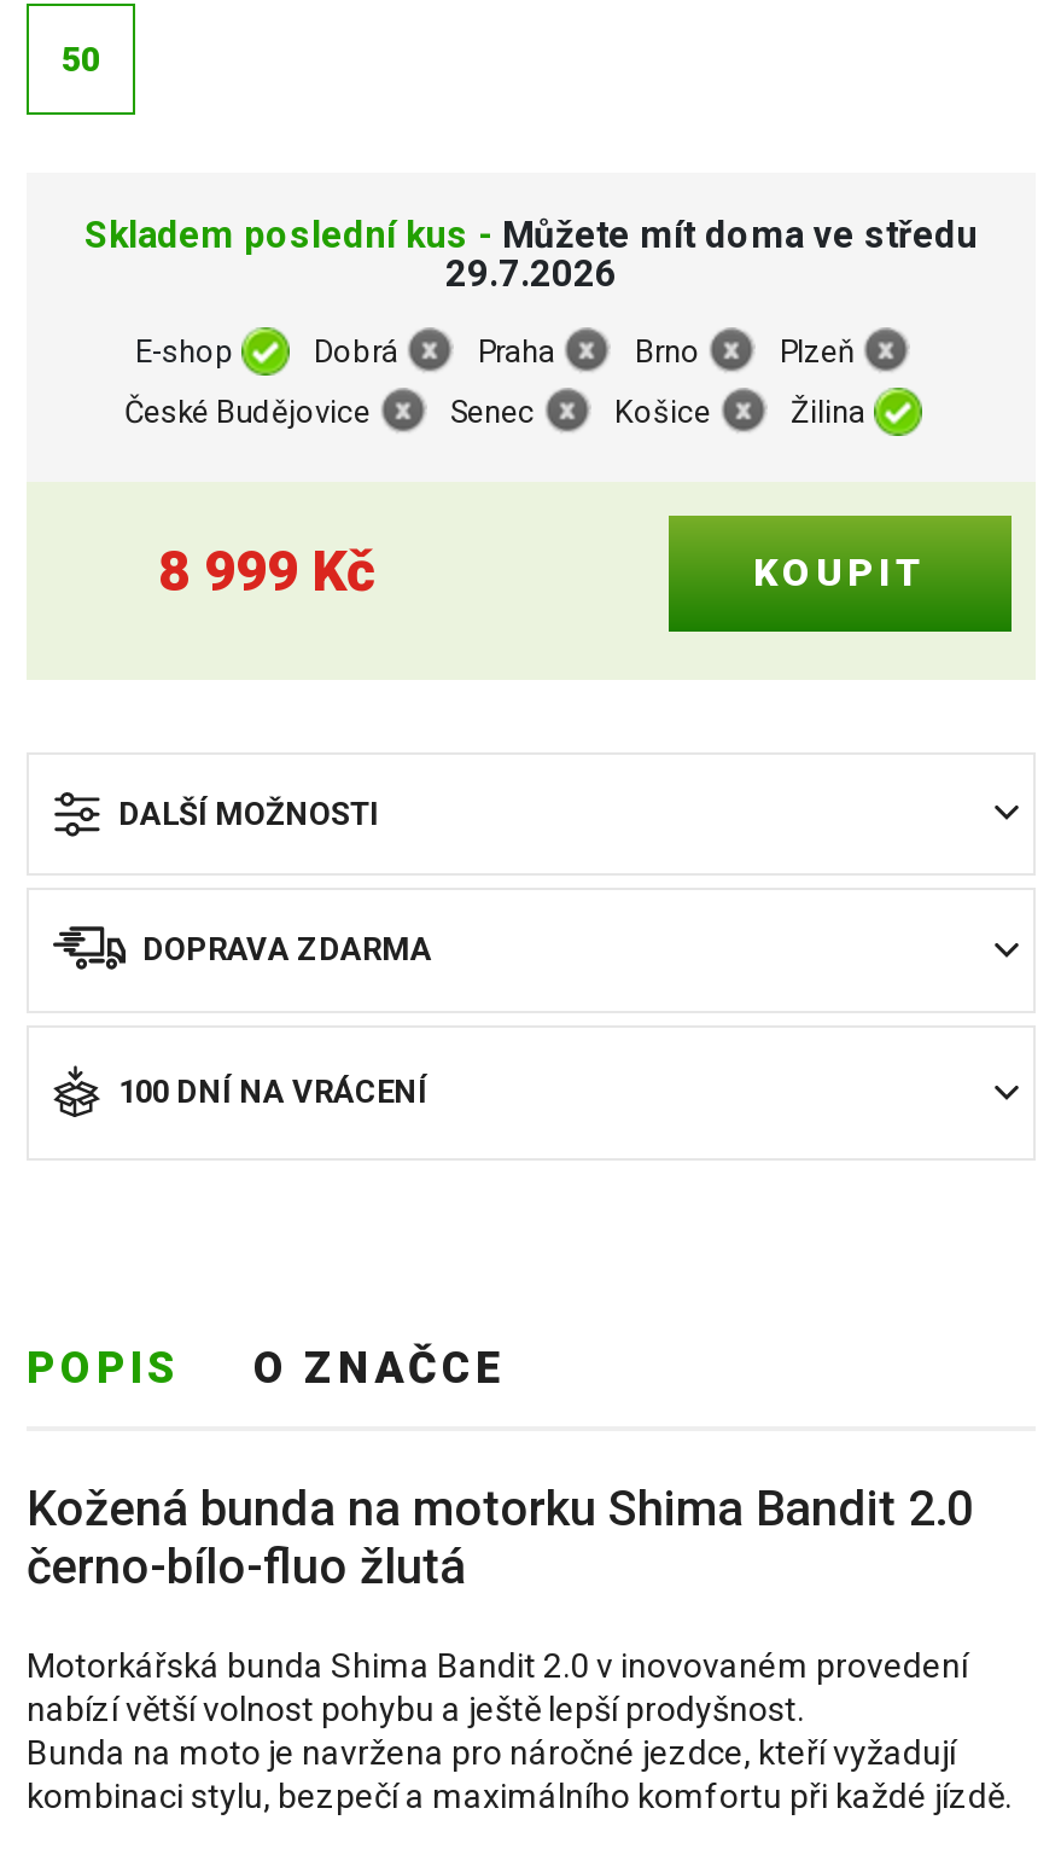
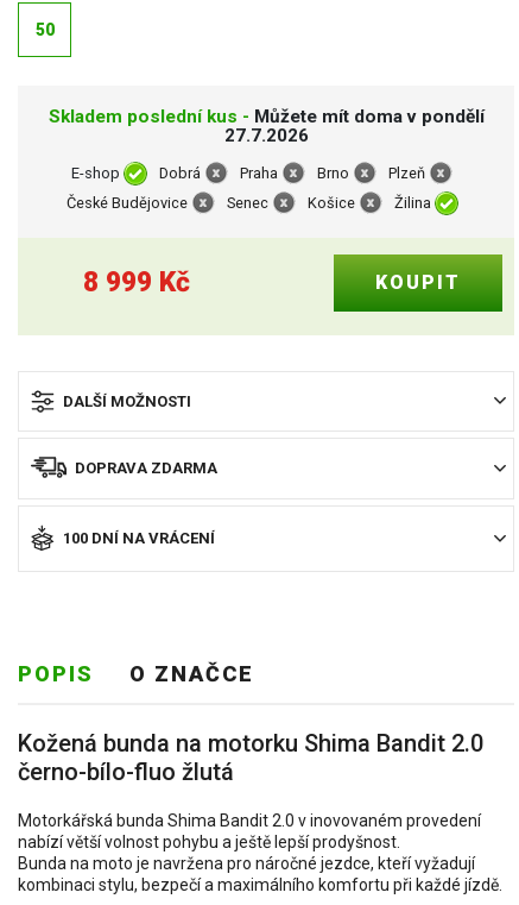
- Skladem poslední kus - Můžete mít doma ve středu
+ Skladem poslední kus - Můžete mít doma v pondělí

- 29.7.2026
+ 27.7.2026
